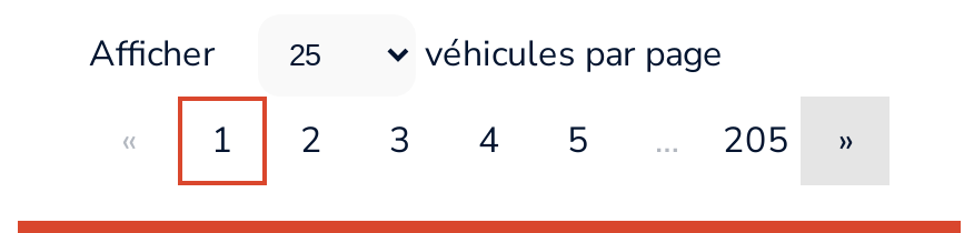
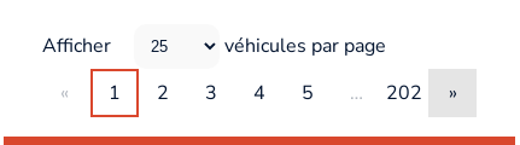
- 205
+ 202
